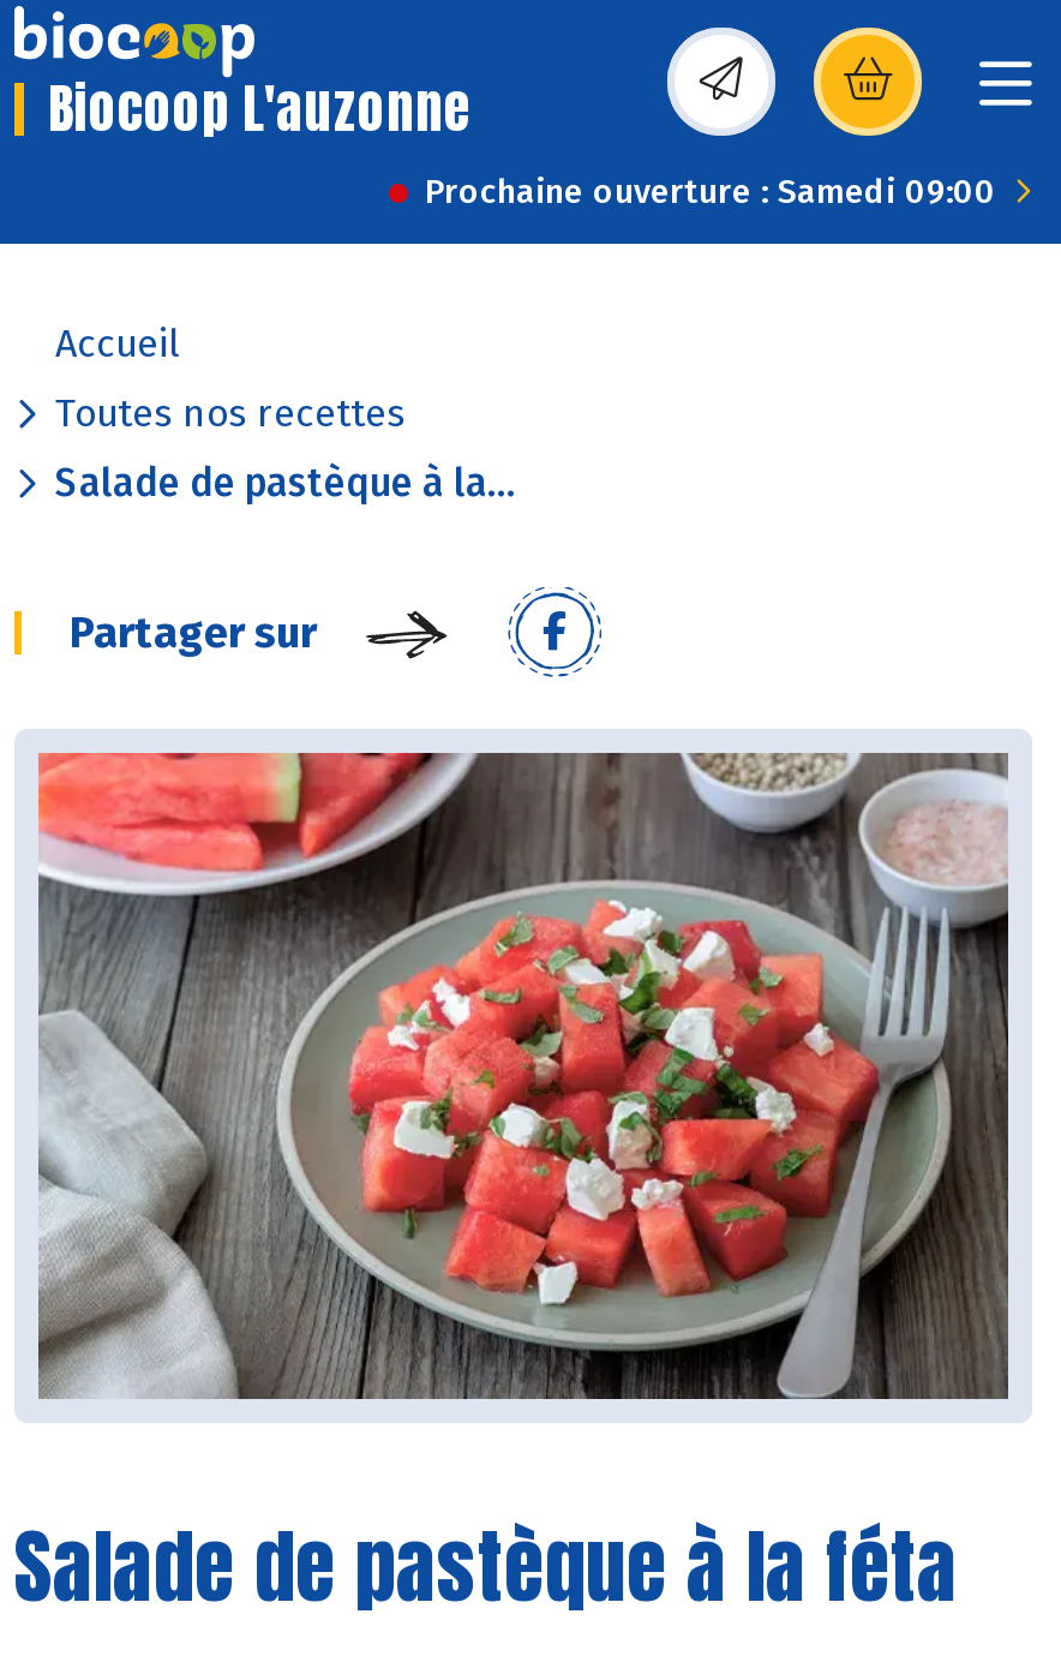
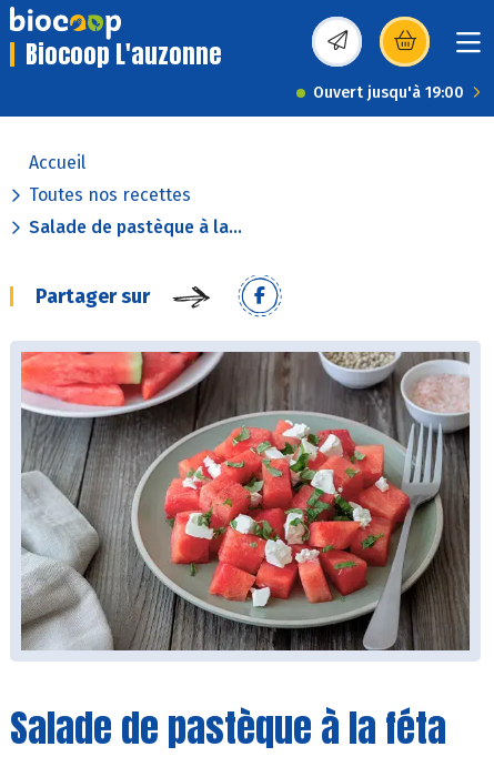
- Prochaine ouverture : Samedi 09:00
+ Ouvert jusqu'à 19:00
